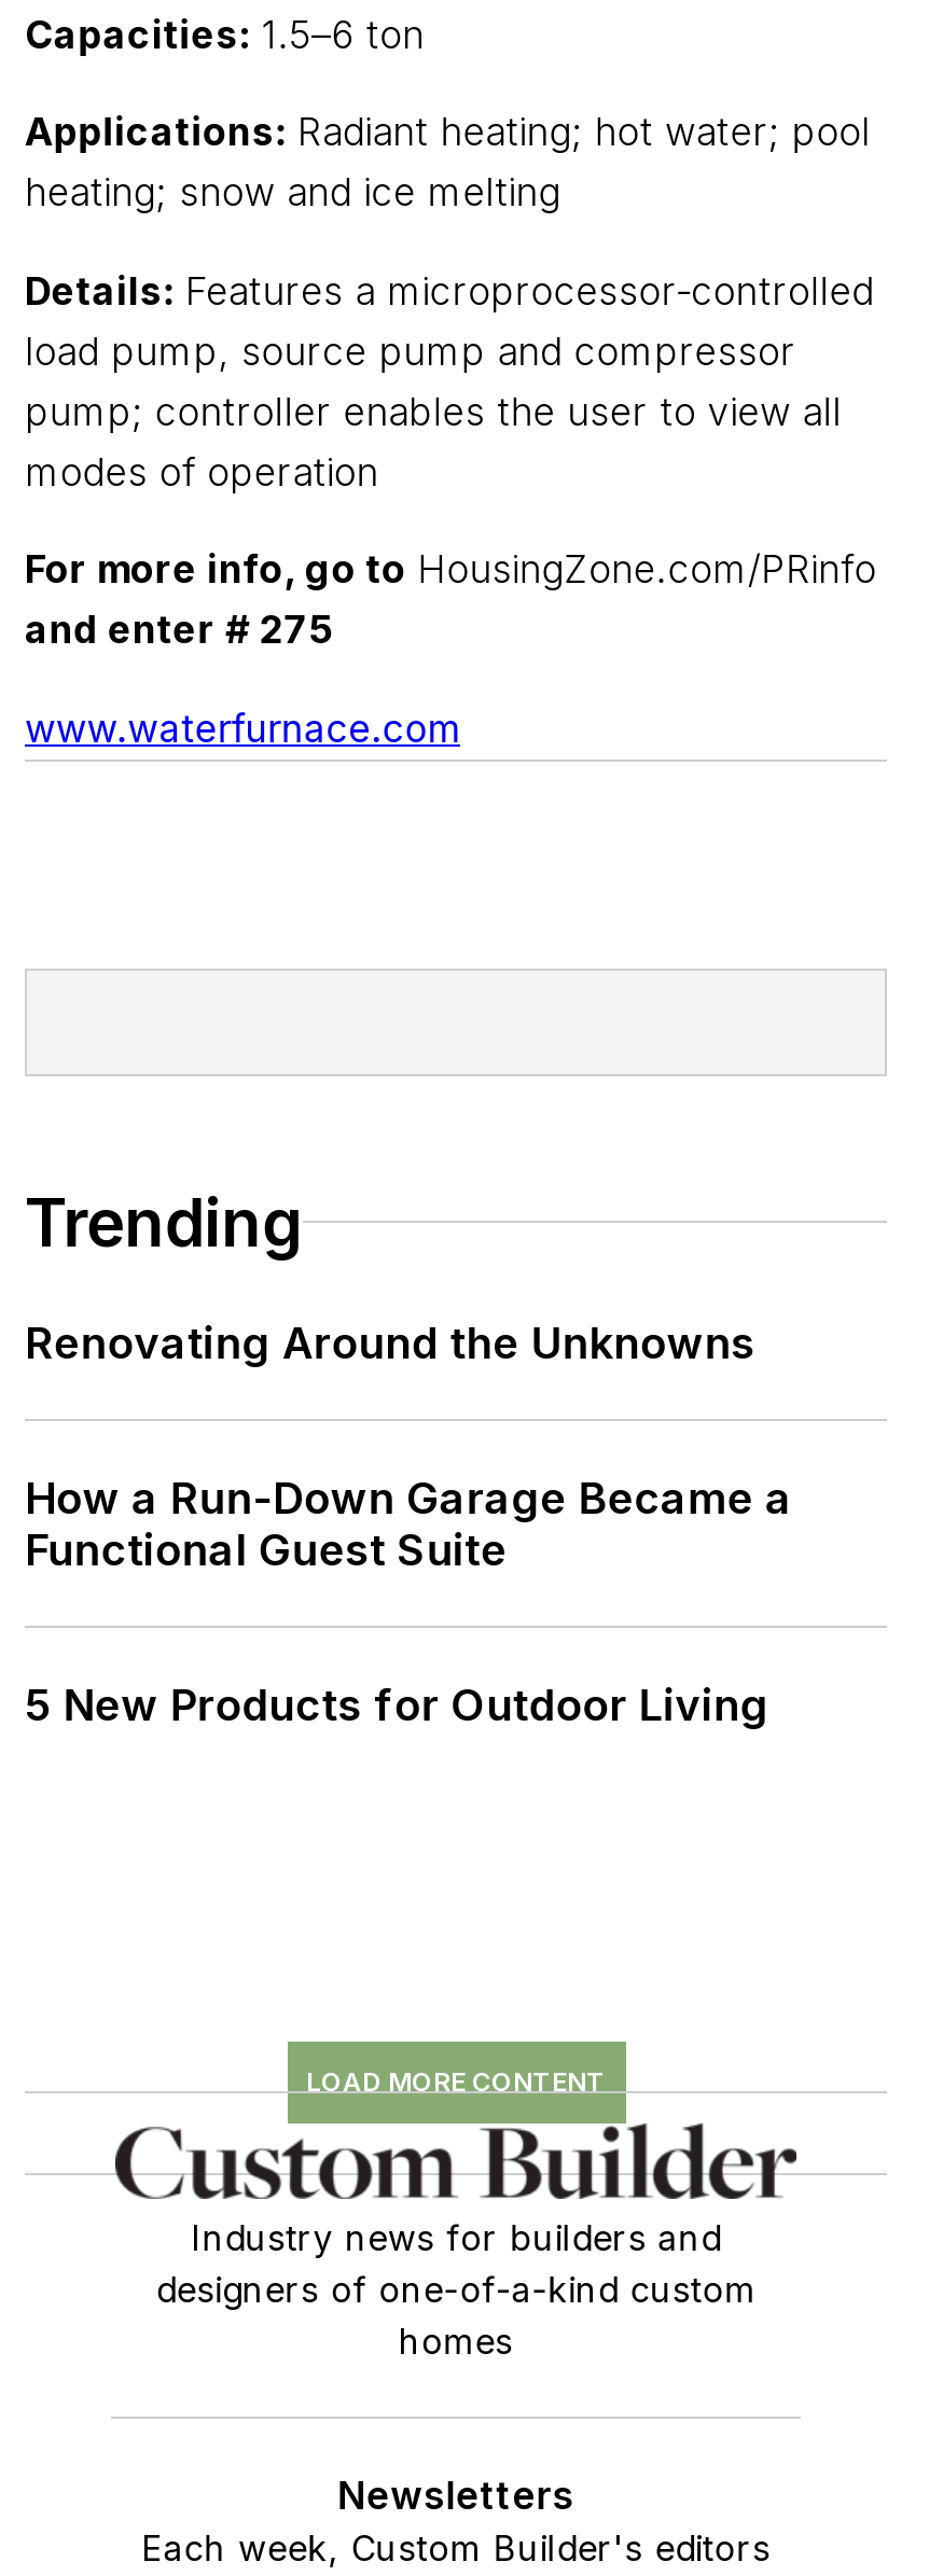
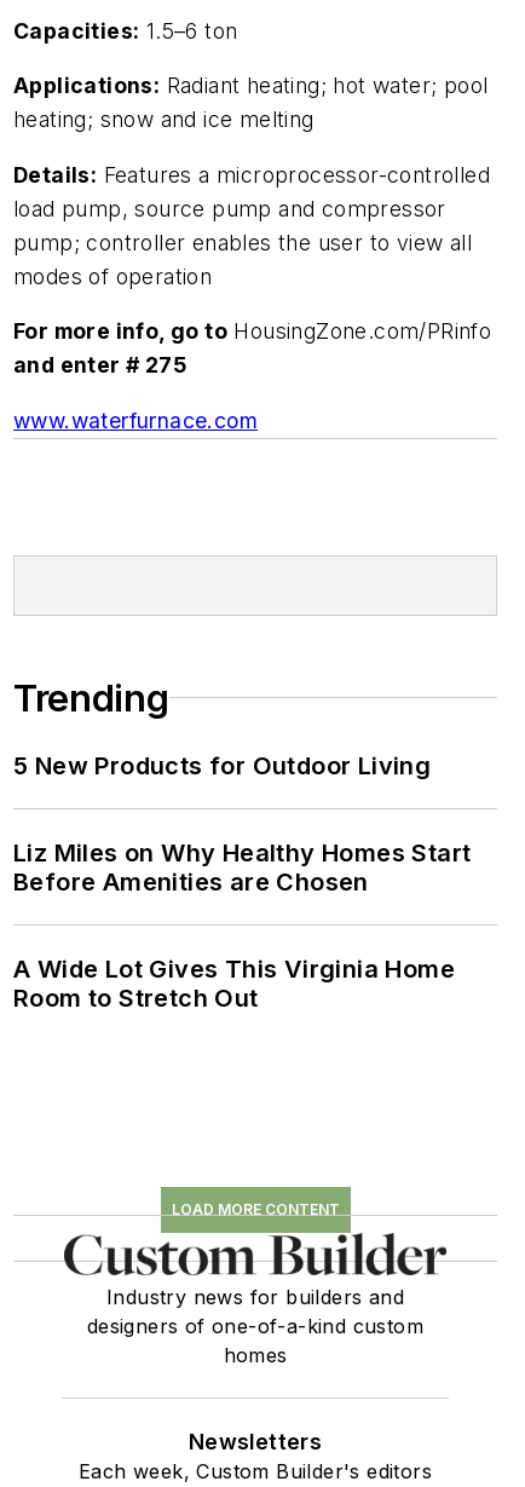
- Renovating Around the Unknowns
- How a Run-Down Garage Became a
- Functional Guest Suite

moved up: 5 New Products for Outdoor Living

+ Liz Miles on Why Healthy Homes Start
+ Before Amenities are Chosen
+ A Wide Lot Gives This Virginia Home
+ Room to Stretch Out
